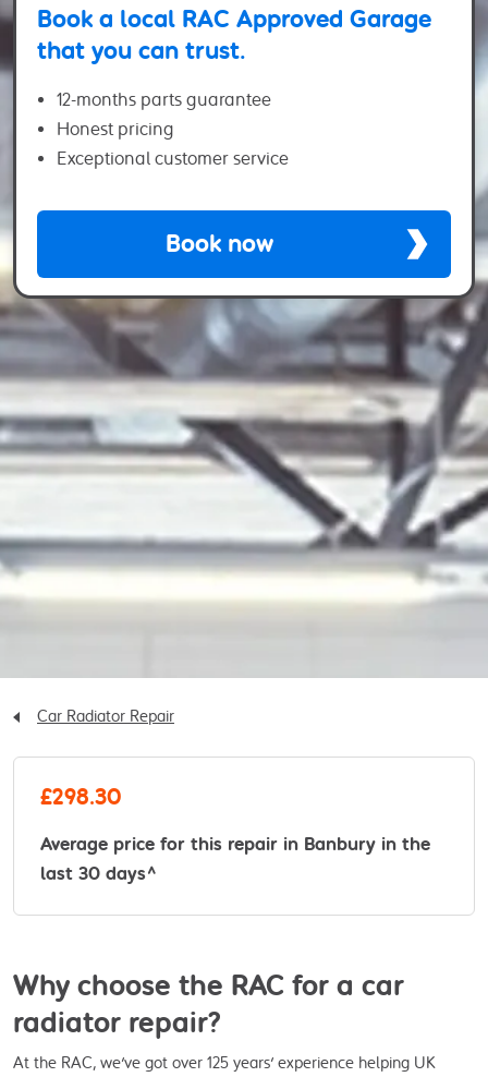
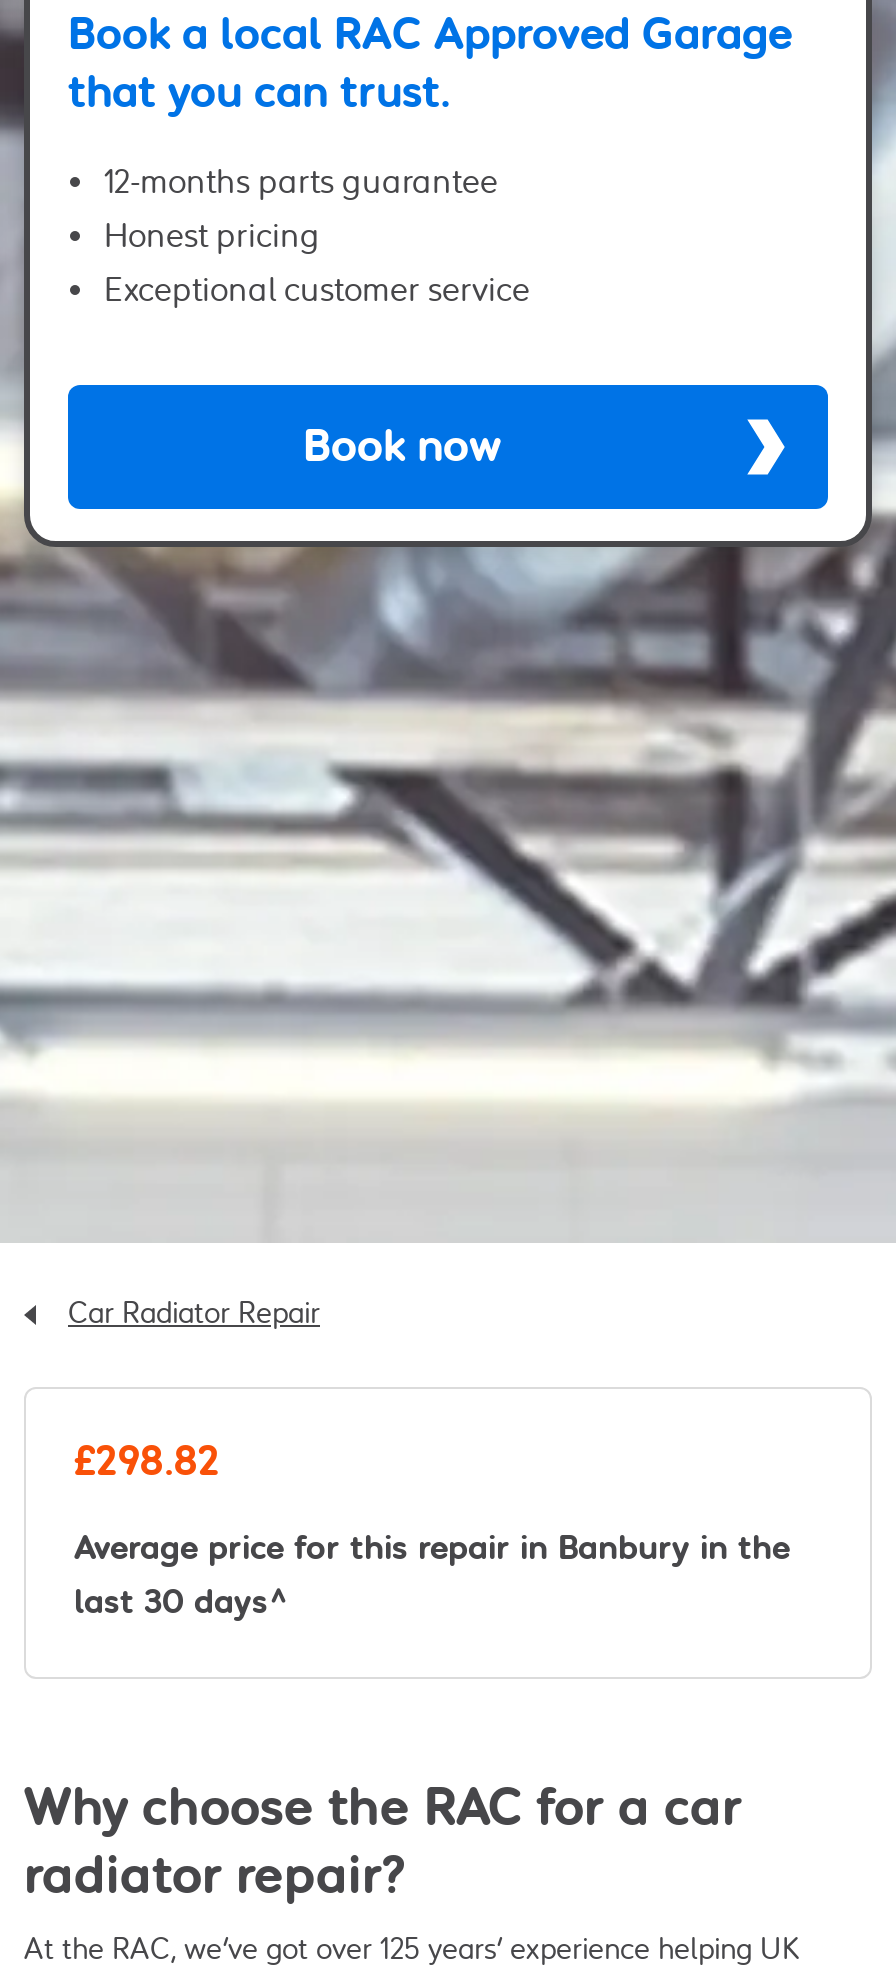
- £298.30
+ £298.82
